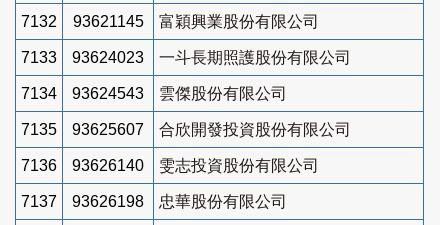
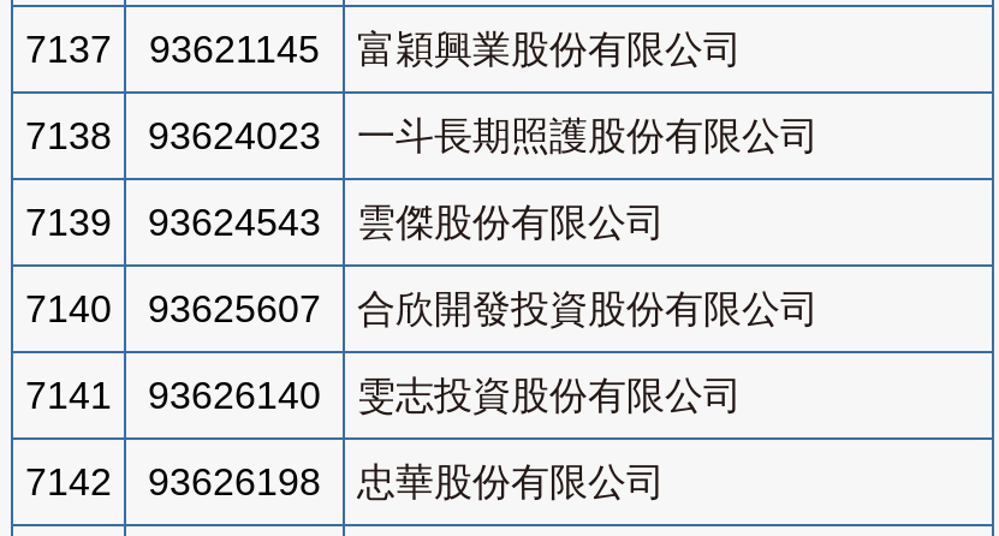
- 7132 93621145 富穎興業股份有限公司
+ 7137 93621145 富穎興業股份有限公司

- 7133 93624023 一斗長期照護股份有限公司
+ 7138 93624023 一斗長期照護股份有限公司

- 7134 93624543 雲傑股份有限公司
+ 7139 93624543 雲傑股份有限公司

- 7135 93625607 合欣開發投資股份有限公司
+ 7140 93625607 合欣開發投資股份有限公司

- 7136 93626140 雯志投資股份有限公司
+ 7141 93626140 雯志投資股份有限公司

- 7137 93626198 忠華股份有限公司
+ 7142 93626198 忠華股份有限公司
